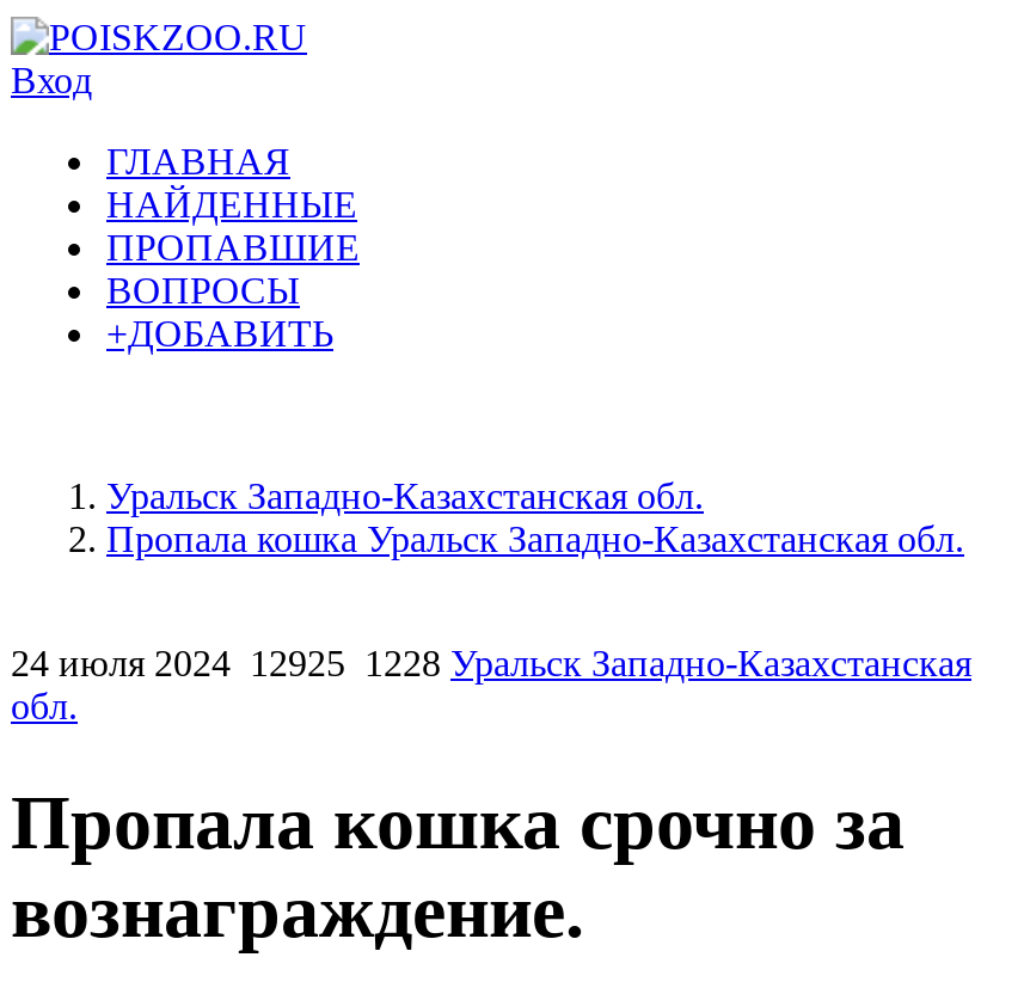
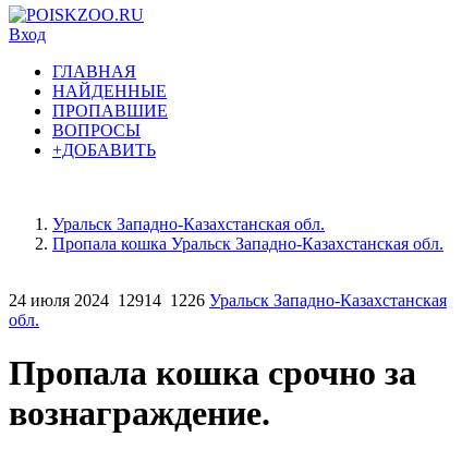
- 24 июля 2024 12925 1228 Уральск Западно-Казахстанская
+ 24 июля 2024 12914 1226 Уральск Западно-Казахстанская
